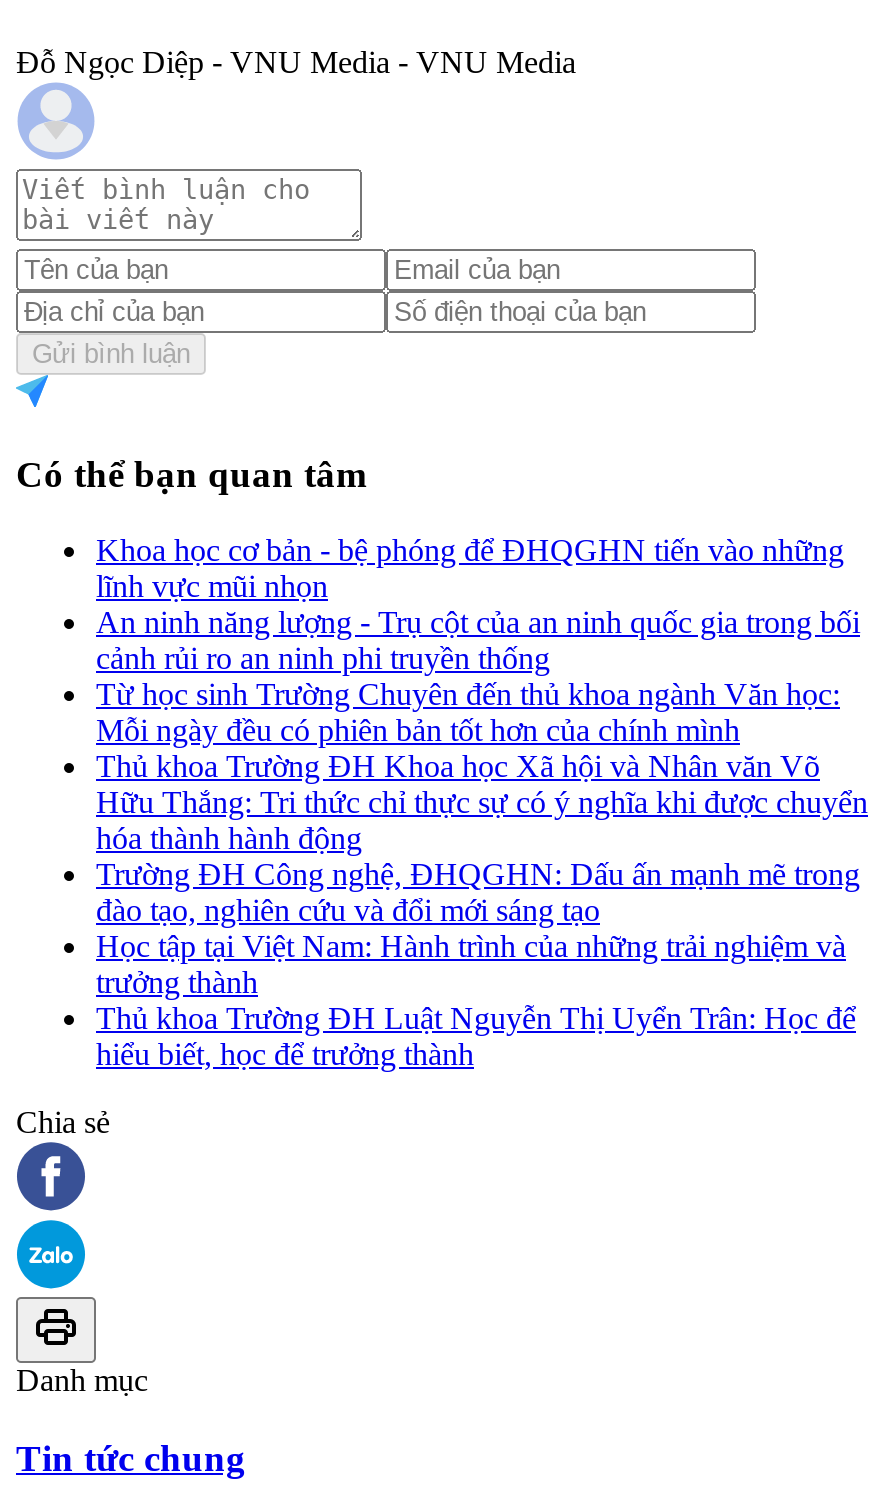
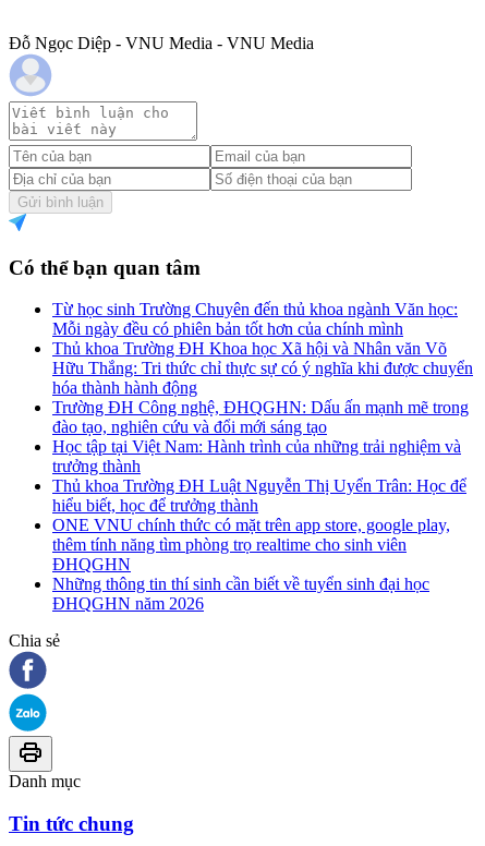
- Khoa học cơ bản - bệ phóng để ĐHQGHN tiến vào những
- lĩnh vực mũi nhọn
- An ninh năng lượng - Trụ cột của an ninh quốc gia trong bối
- cảnh rủi ro an ninh phi truyền thống

moved up: Từ học sinh Trường Chuyên đến thủ khoa ngành Văn học: | Mỗi ngày đều có phiên bản tốt hơn của chính mình | Thủ khoa Trường ĐH Khoa học Xã hội và Nhân văn Võ | ... | Thủ khoa Trường ĐH Luật Nguyễn Thị Uyển Trân: Học để | hiểu biết, học để trưởng thành

+ ONE VNU chính thức có mặt trên app store, google play,
+ thêm tính năng tìm phòng trọ realtime cho sinh viên
+ ĐHQGHN
+ Những thông tin thí sinh cần biết về tuyển sinh đại học
+ ĐHQGHN năm 2026
